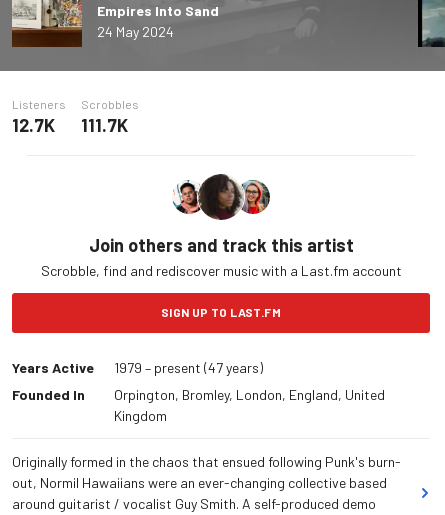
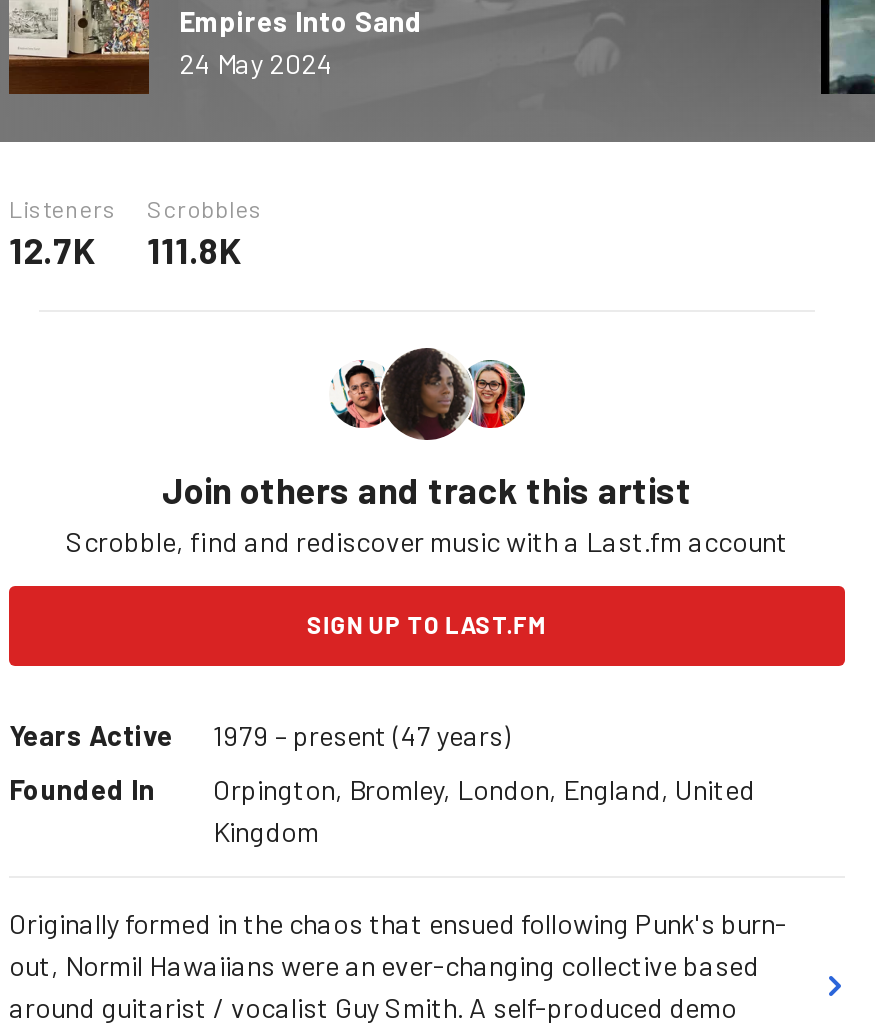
- 12.7K 111.7K
+ 12.7K 111.8K
